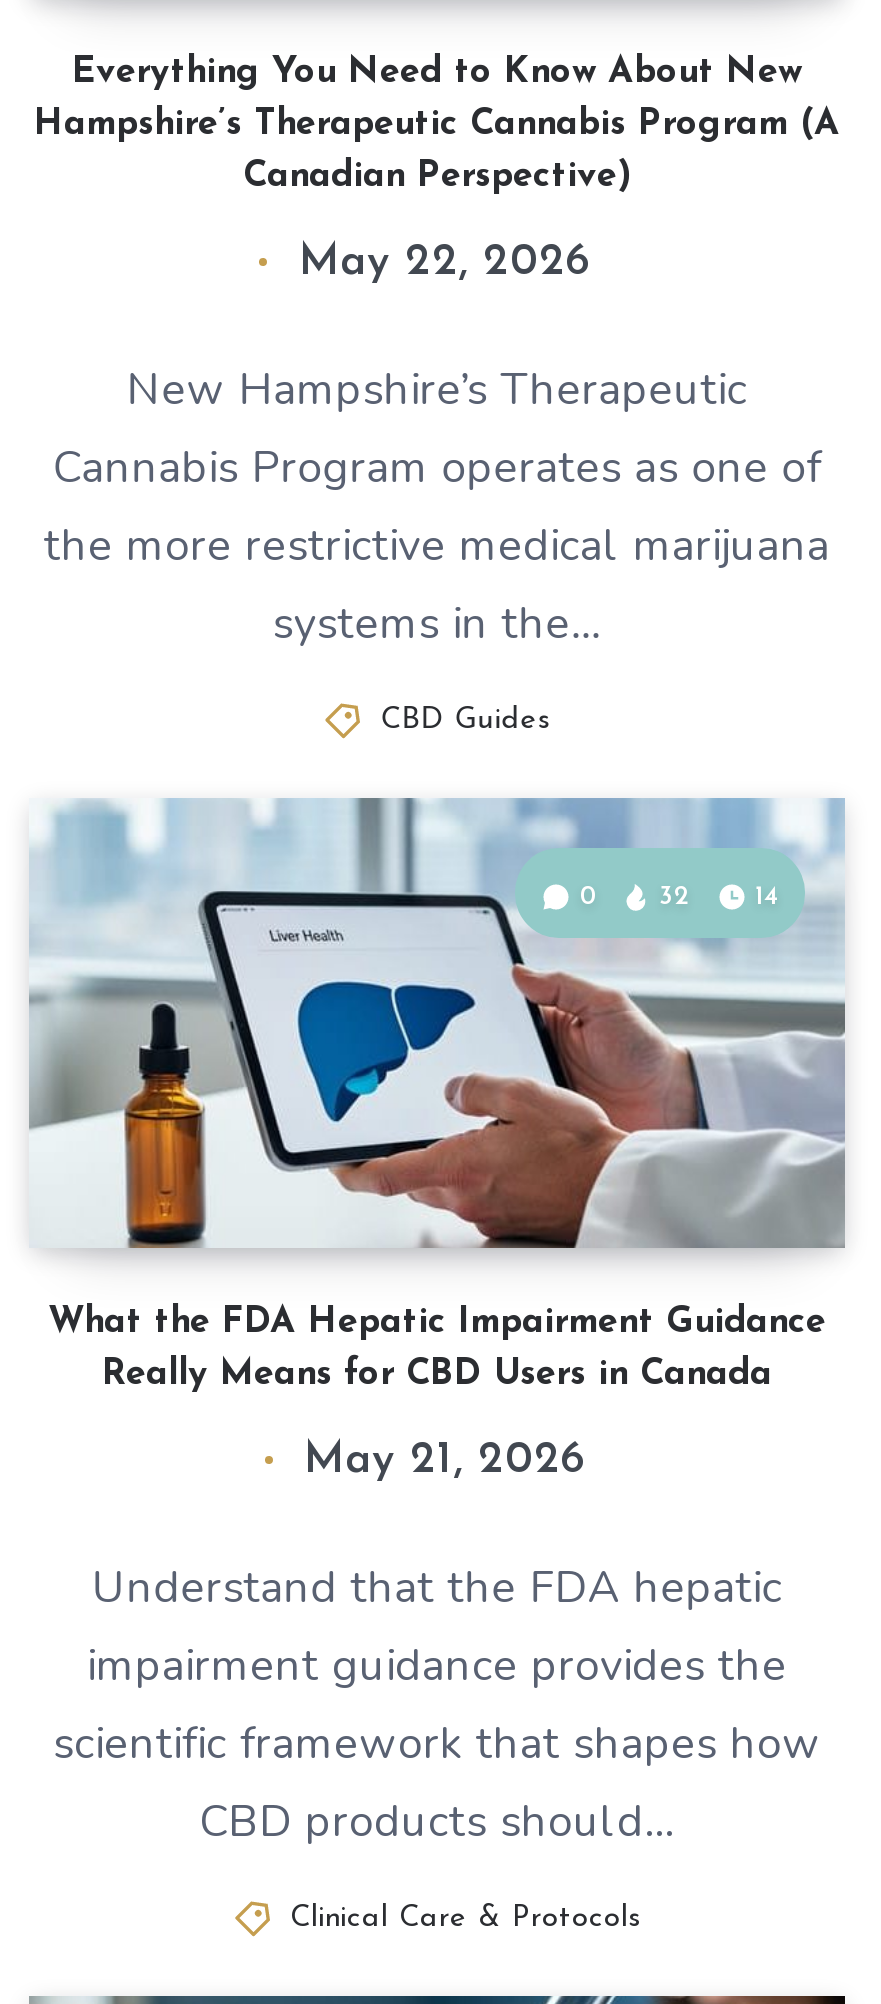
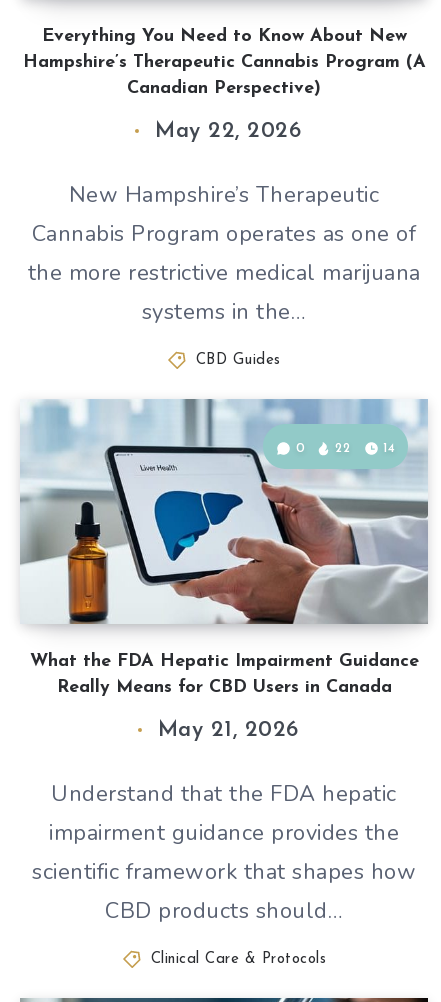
- 0 32
+ 0 22
